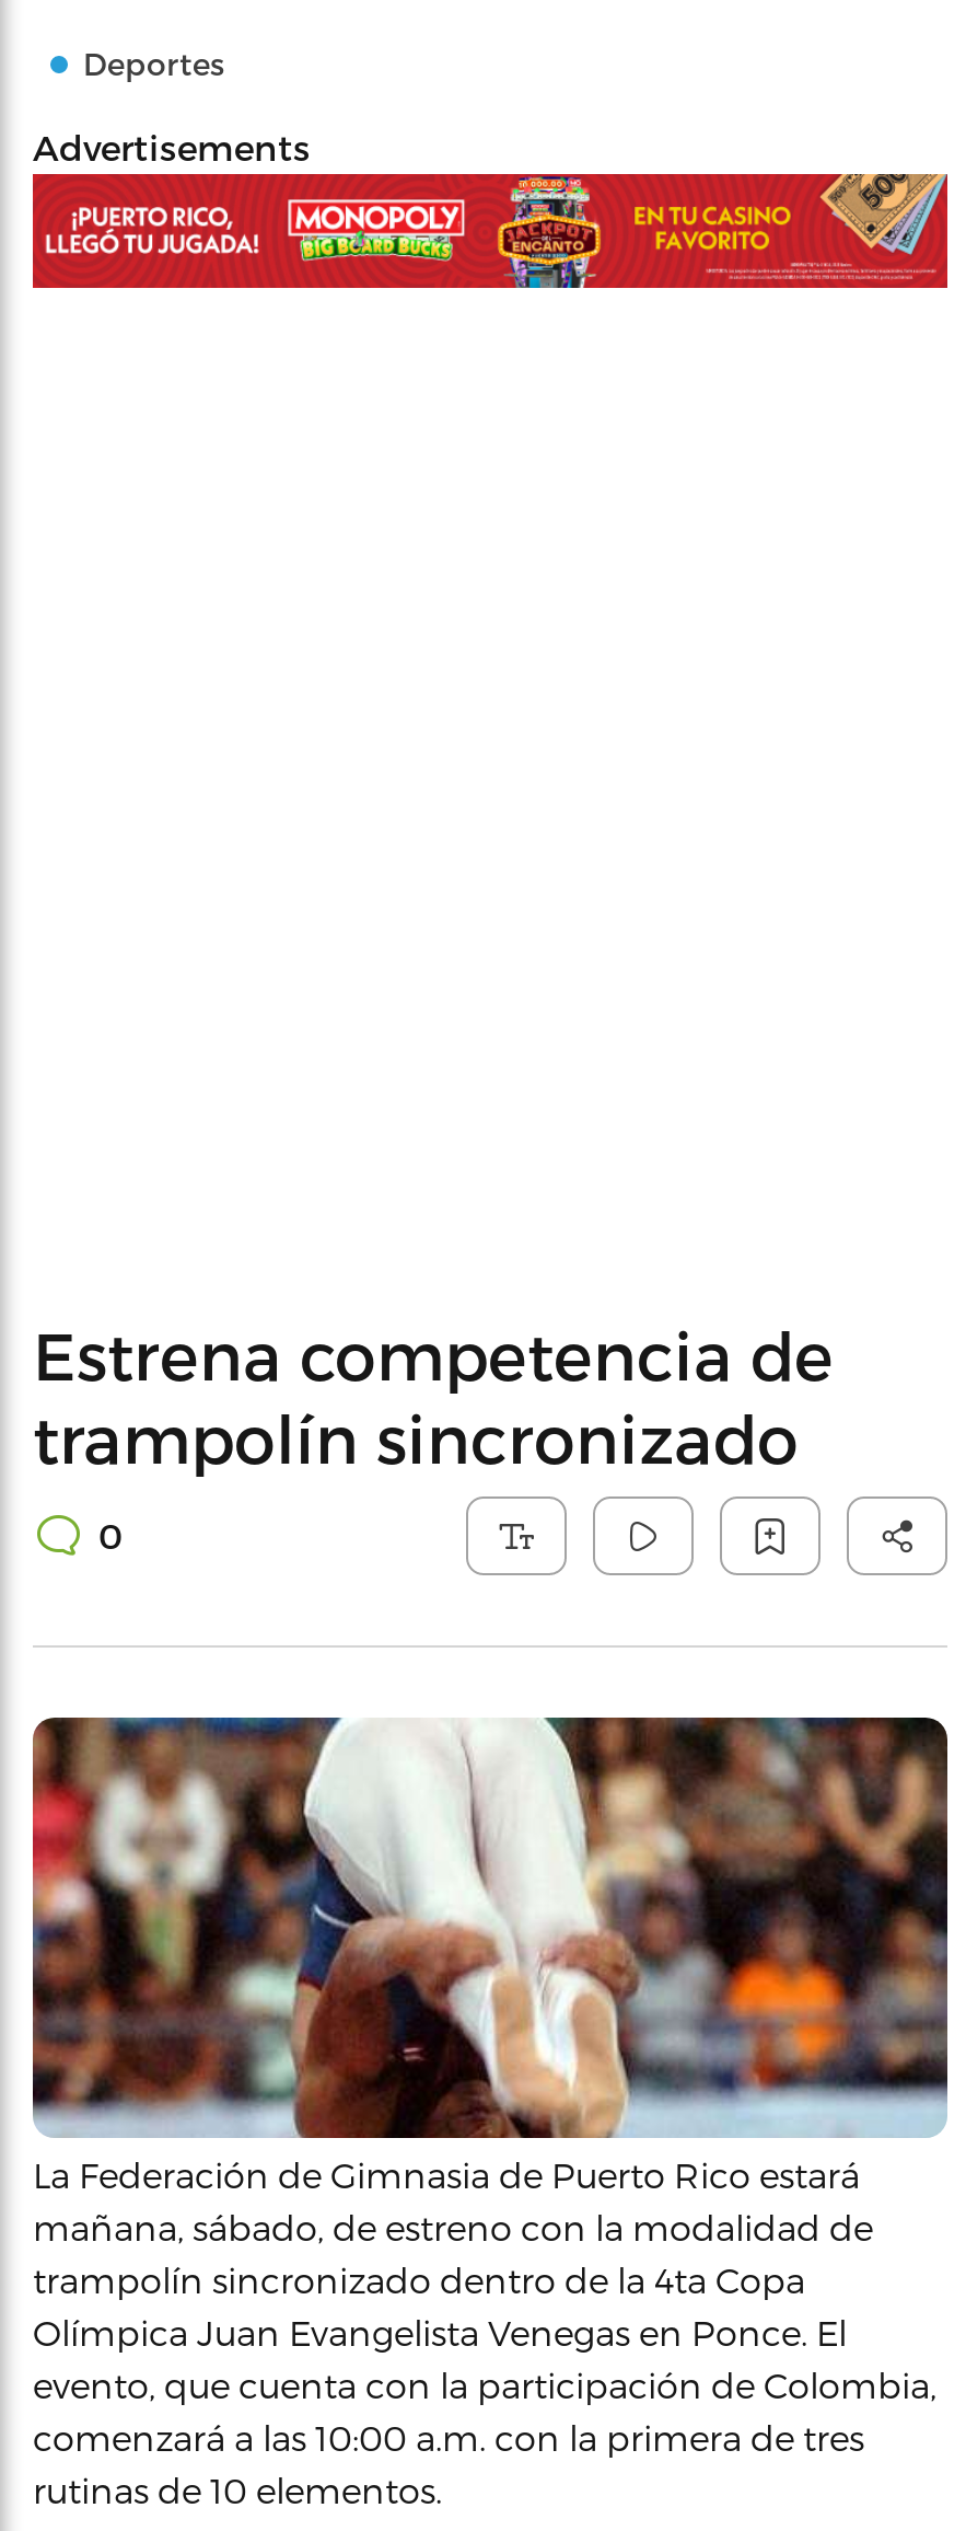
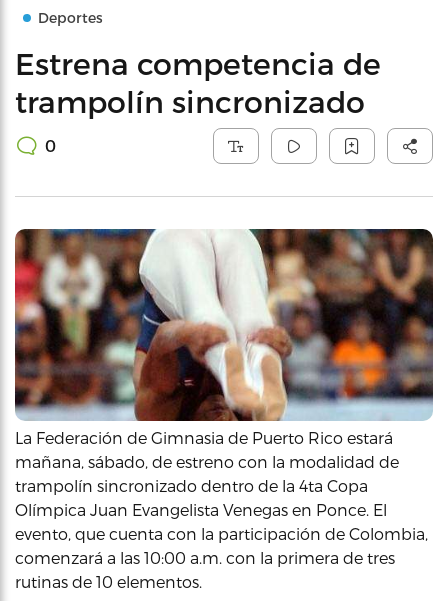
- Advertisements

- [image]
